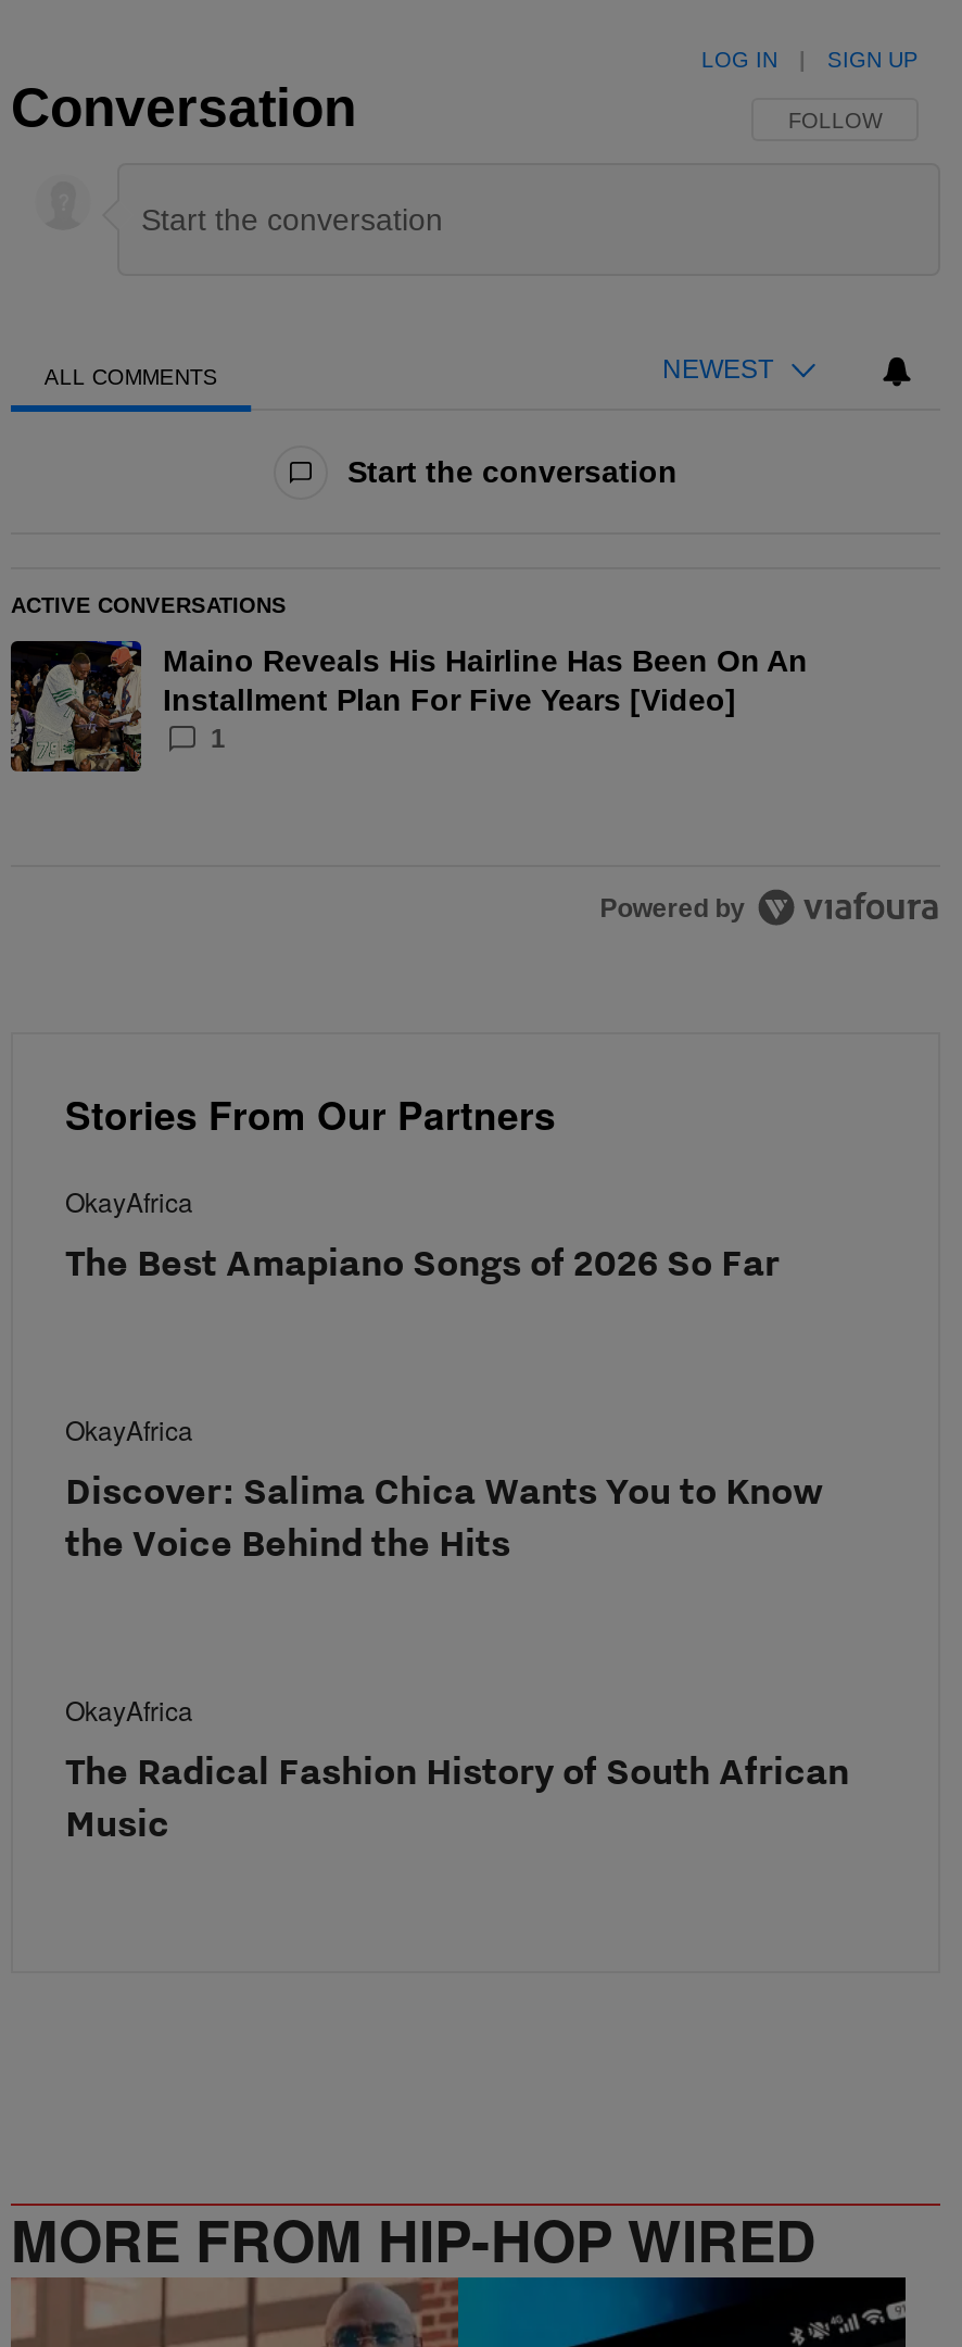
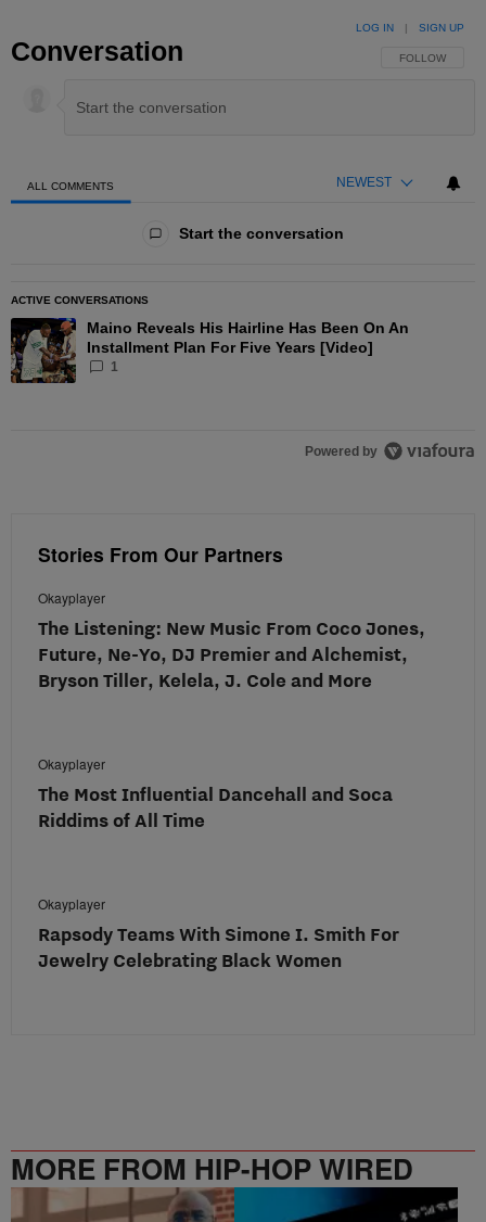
- OkayAfrica
- The Best Amapiano Songs of 2026 So Far
+ Okayplayer
+ The Listening: New Music From Coco Jones,
+ Future, Ne-Yo, DJ Premier and Alchemist,
+ Bryson Tiller, Kelela, J. Cole and More

- OkayAfrica
- Discover: Salima Chica Wants You to Know
- the Voice Behind the Hits
+ Okayplayer
+ The Most Influential Dancehall and Soca
+ Riddims of All Time

- OkayAfrica
- The Radical Fashion History of South African
- Music
+ Okayplayer
+ Rapsody Teams With Simone I. Smith For
+ Jewelry Celebrating Black Women
